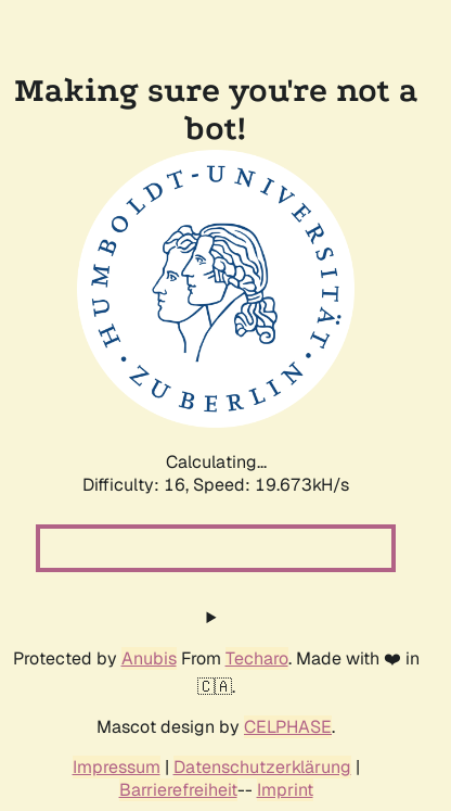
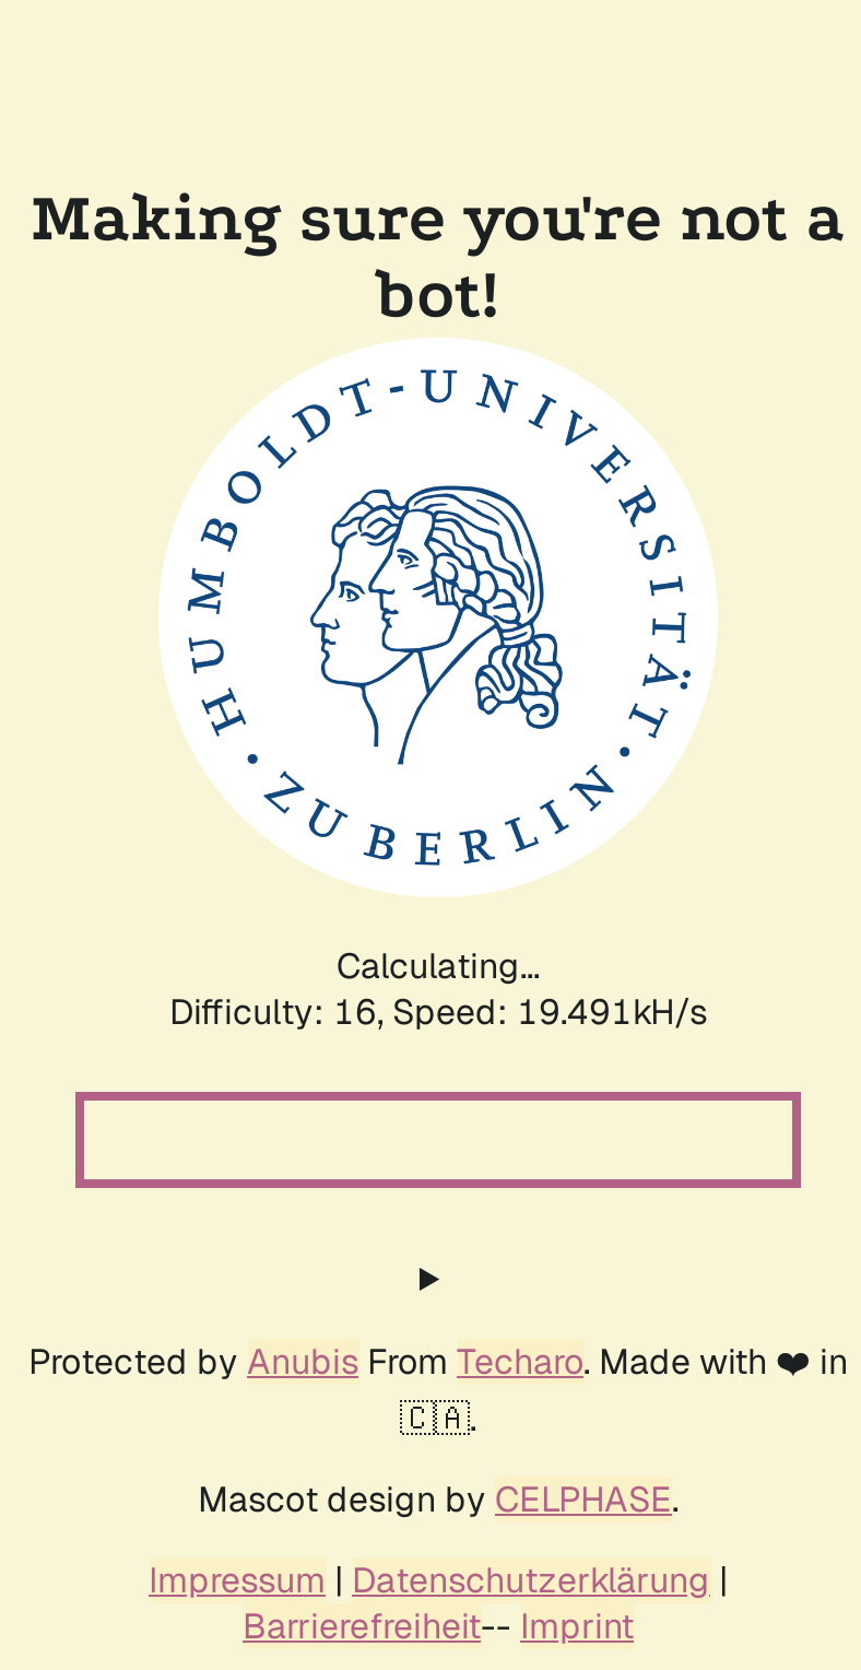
- Difficulty: 16, Speed: 19.673kH/s
+ Difficulty: 16, Speed: 19.491kH/s
